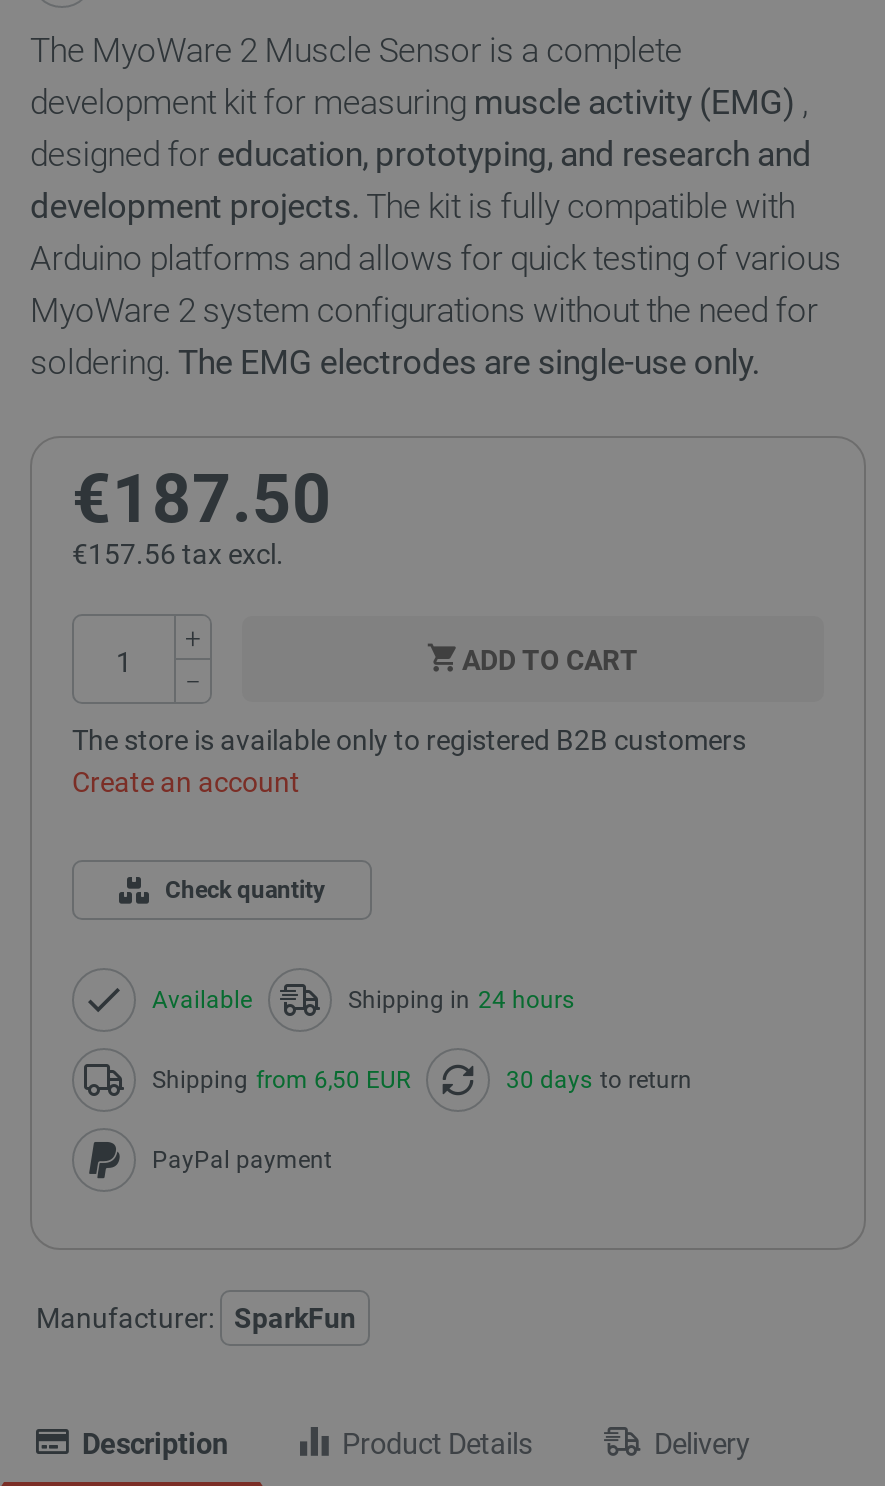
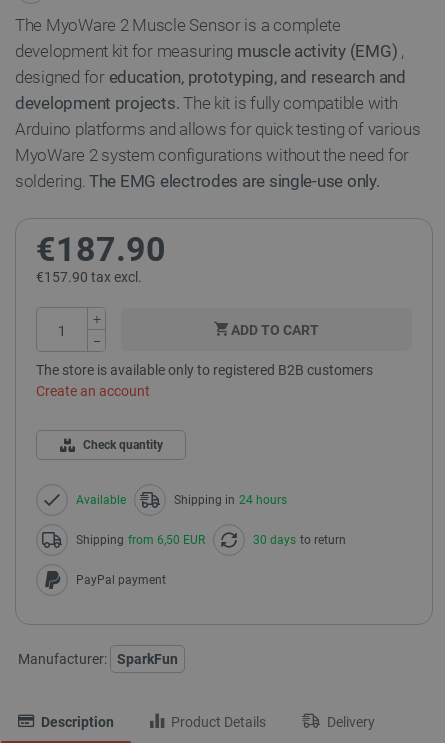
- €187.50
+ €187.90

- €157.56 tax excl.
+ €157.90 tax excl.
